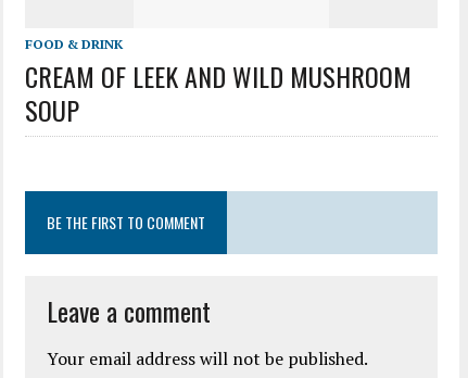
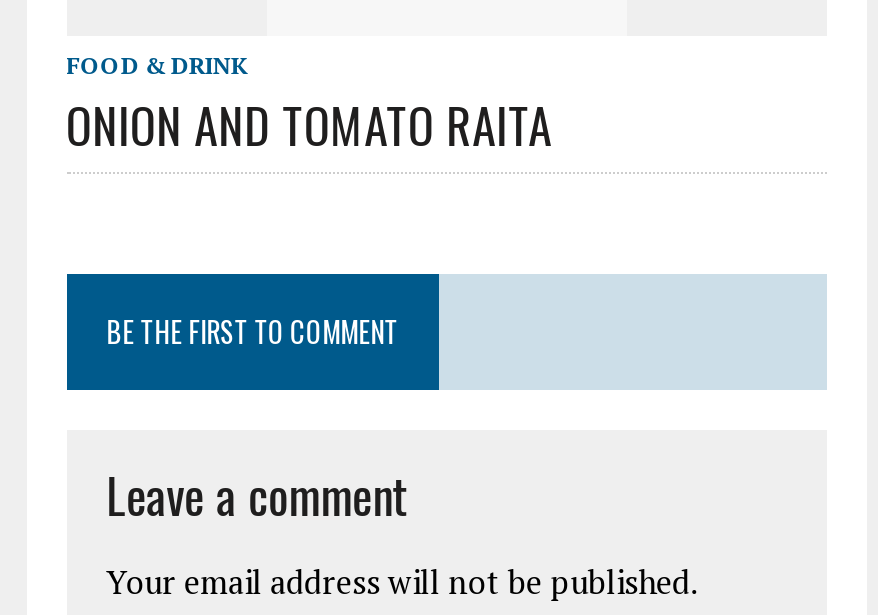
- CREAM OF LEEK AND WILD MUSHROOM
- SOUP
+ ONION AND TOMATO RAITA
